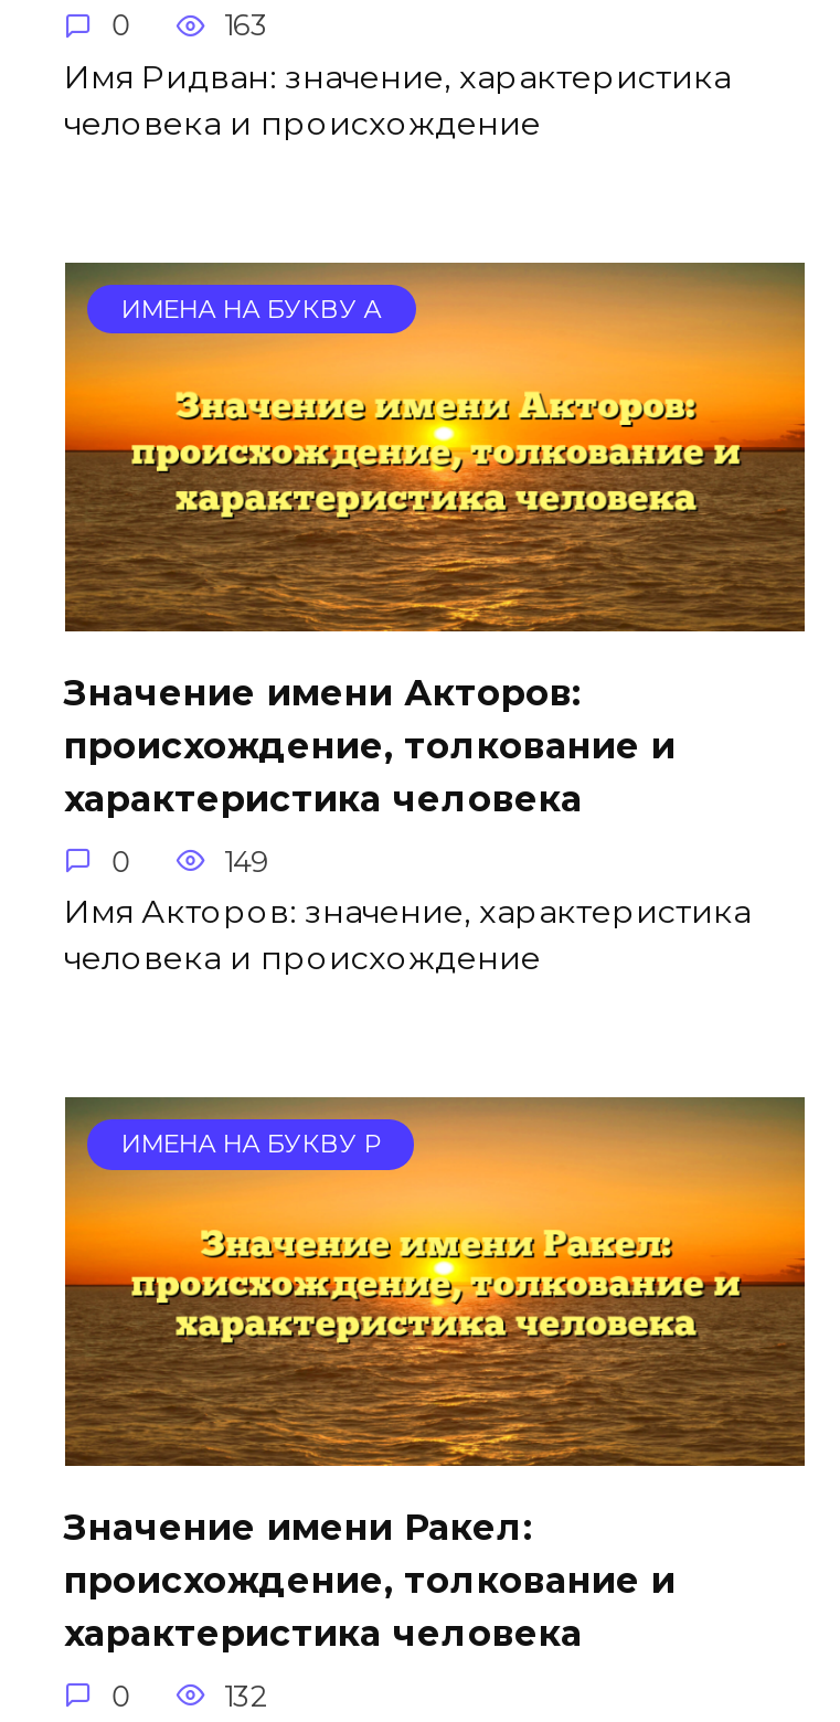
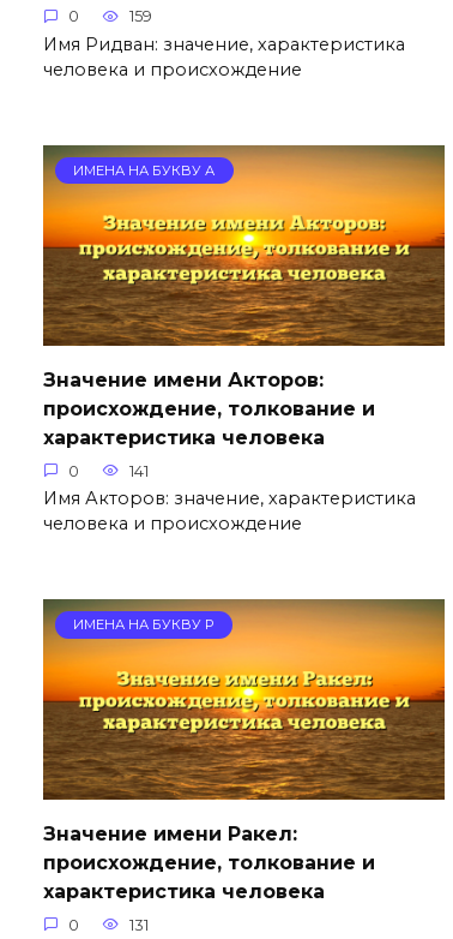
- 163
+ 159

- 149
+ 141

- 132
+ 131
